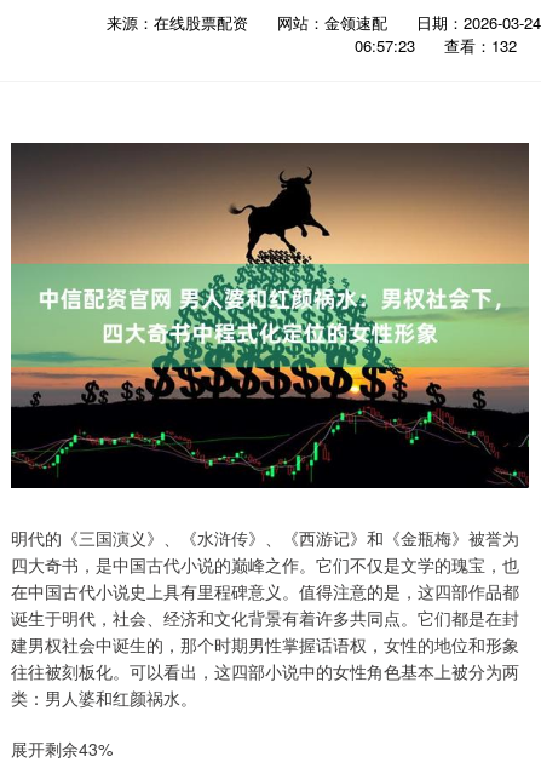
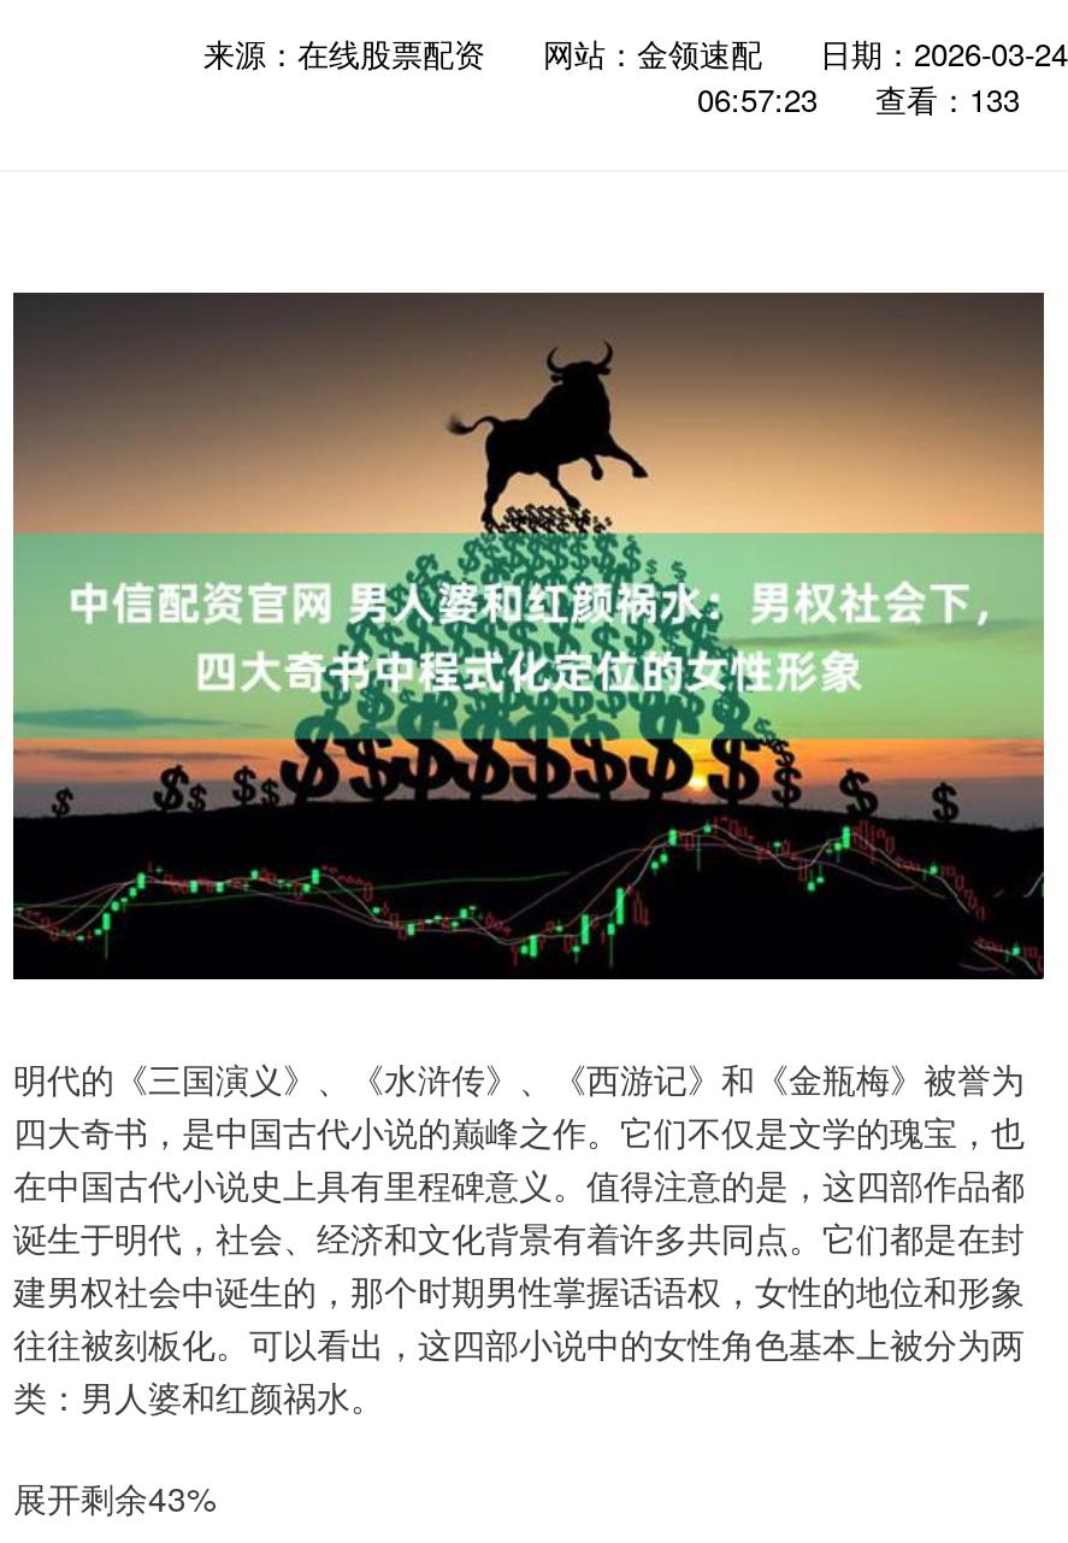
- 06:57:23 查看：132
+ 06:57:23 查看：133
